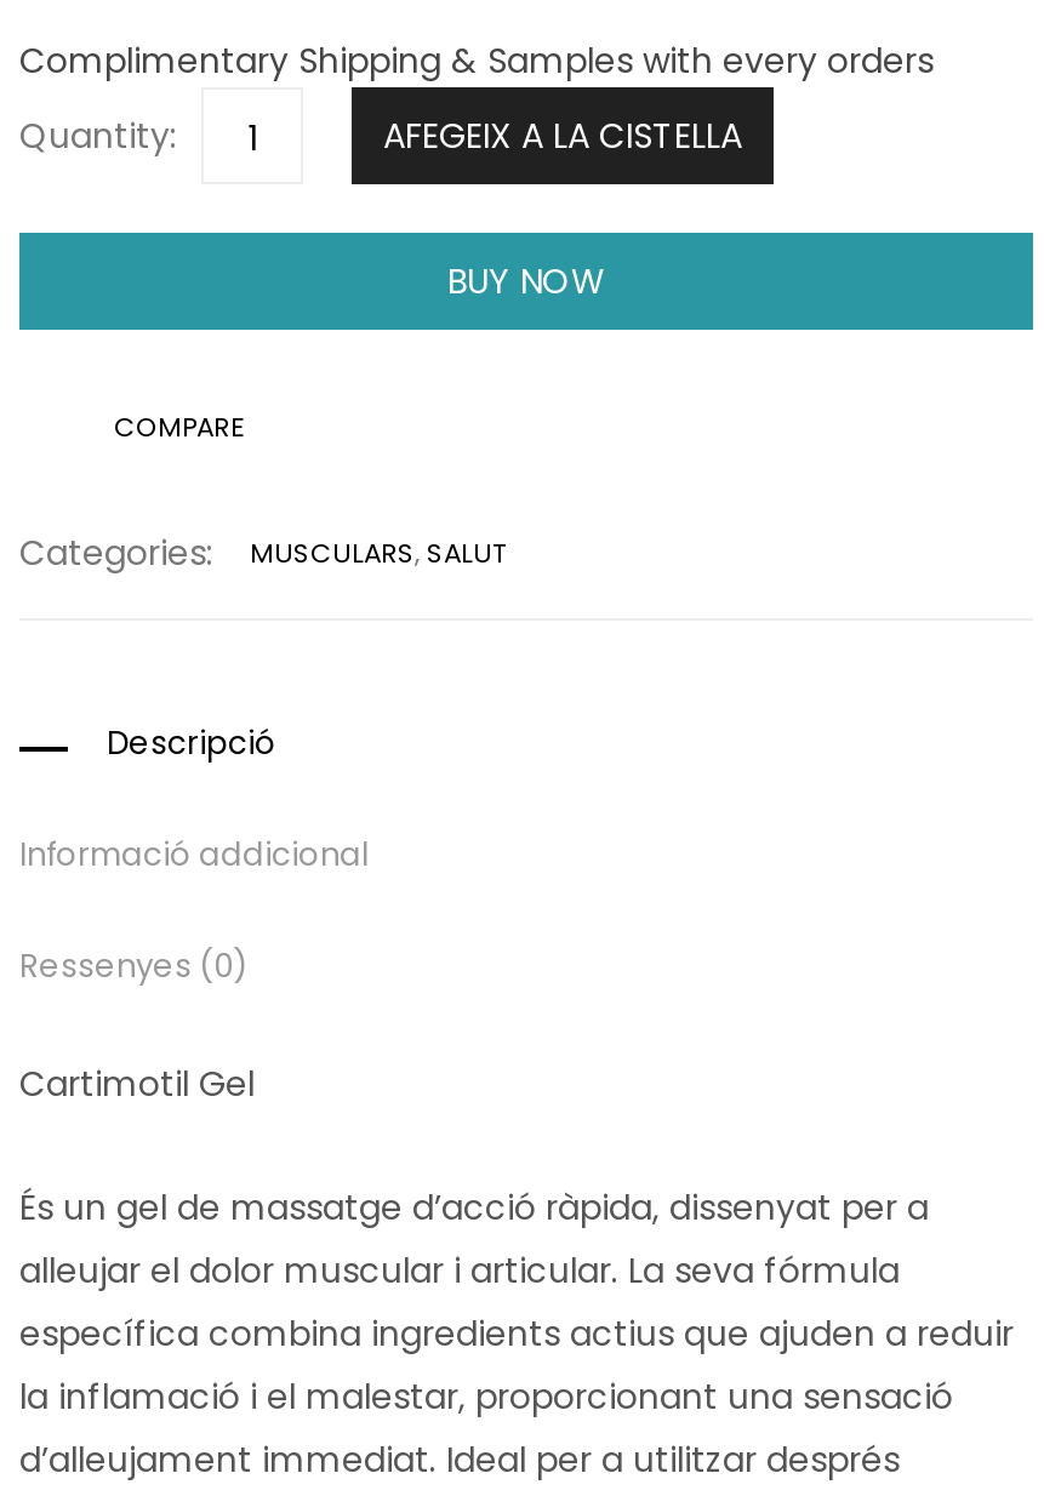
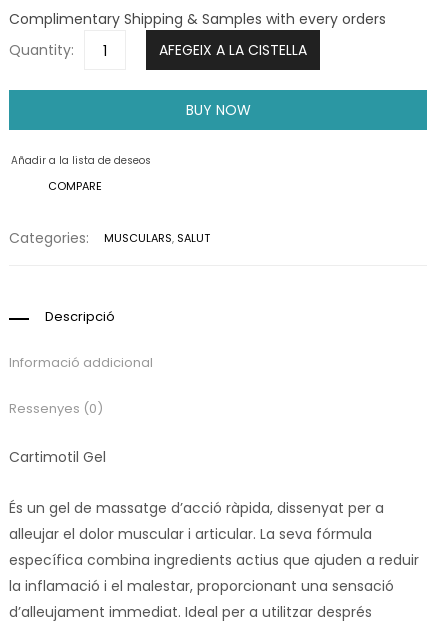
+ Añadir a la lista de deseos
